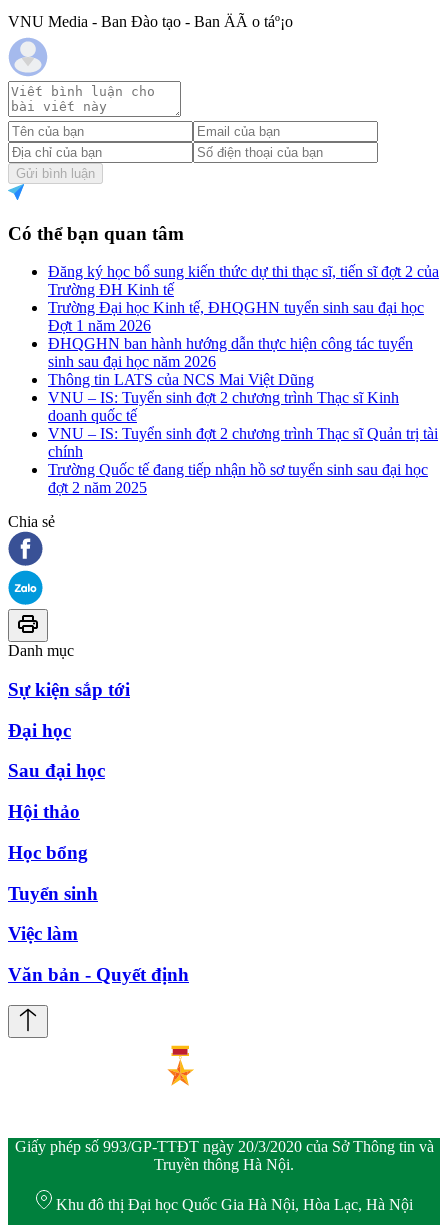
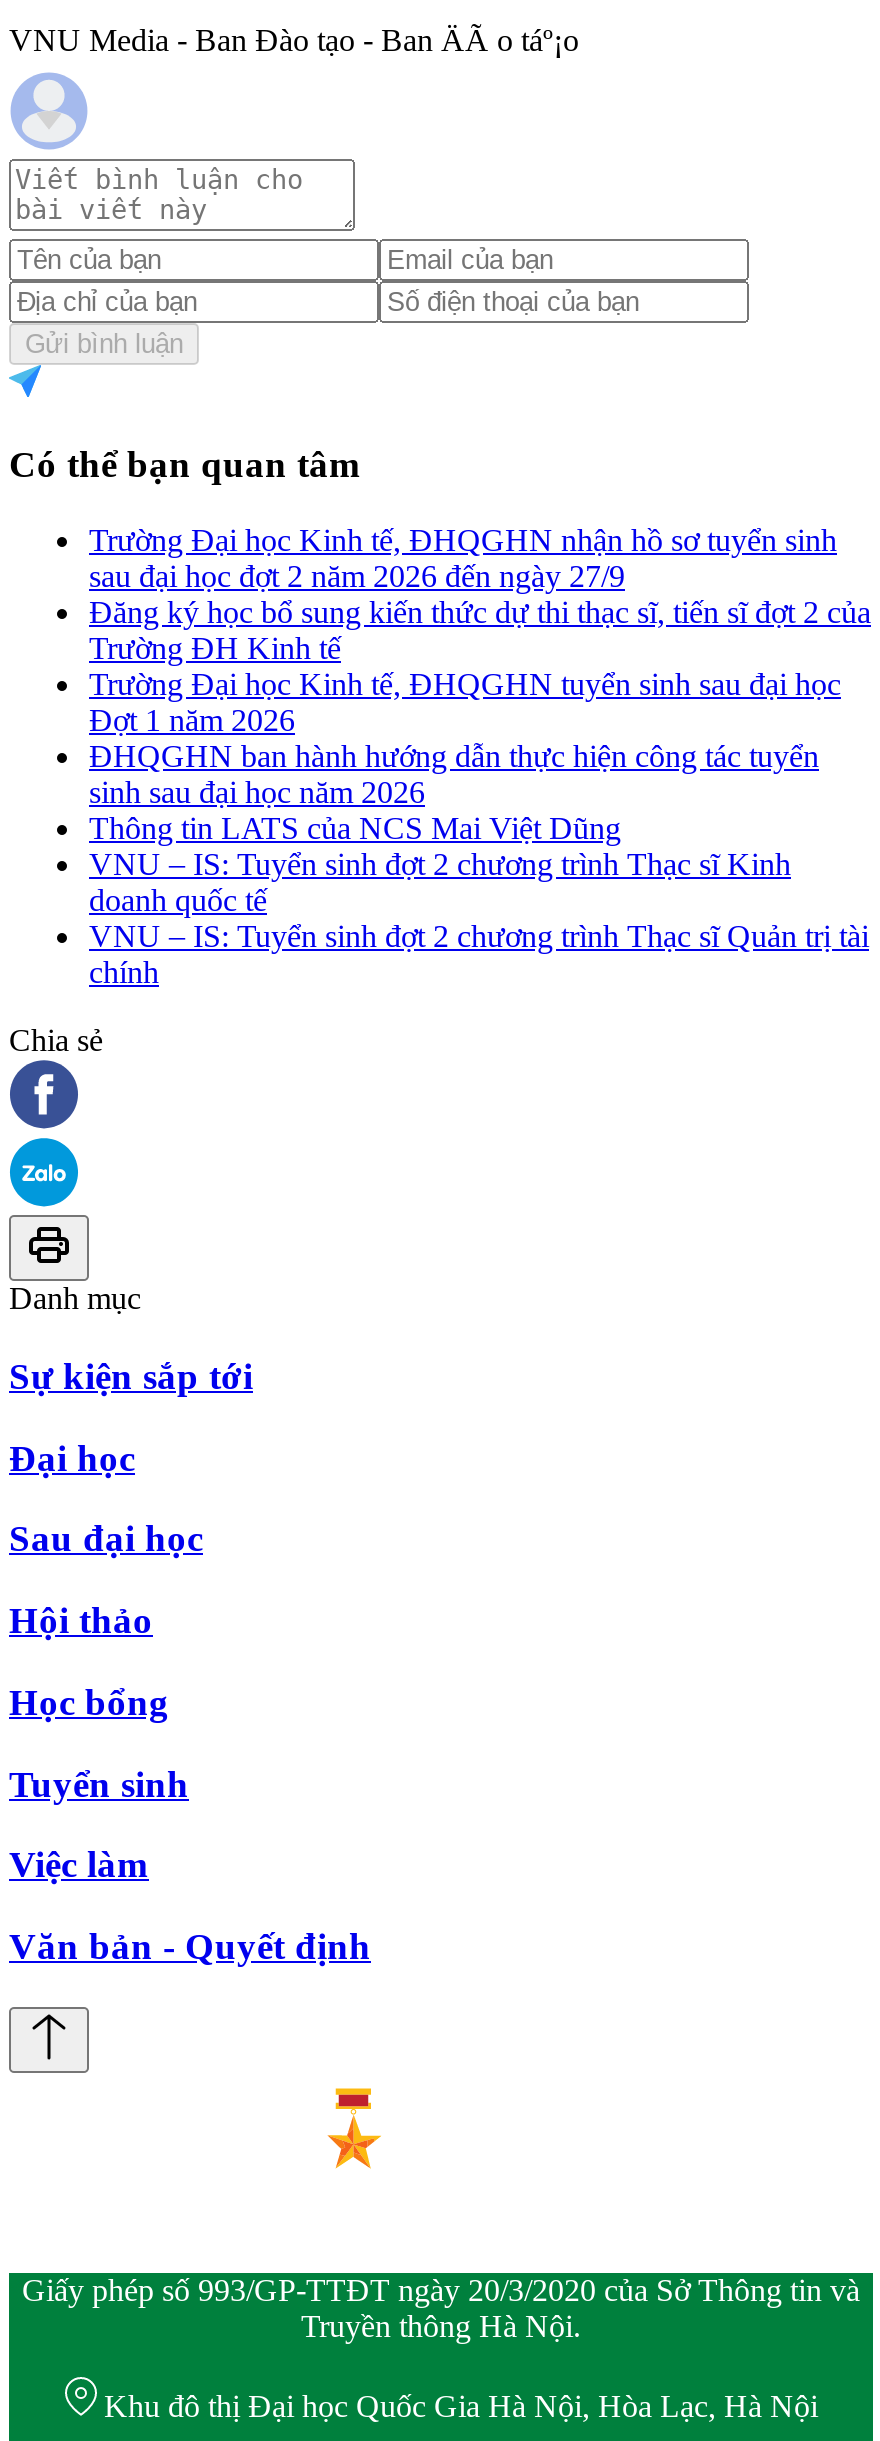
+ Trường Đại học Kinh tế, ĐHQGHN nhận hồ sơ tuyển sinh
+ sau đại học đợt 2 năm 2026 đến ngày 27/9

moved down: Đăng ký học bổ sung kiến thức dự thi thạc sĩ, tiến sĩ đợt 2 của | Trường ĐH Kinh tế | Trường Đại học Kinh tế, ĐHQGHN tuyển sinh sau đại học | ... | VNU – IS: Tuyển sinh đợt 2 chương trình Thạc sĩ Quản trị tài | chính

- Trường Quốc tế đang tiếp nhận hồ sơ tuyển sinh sau đại học
- đợt 2 năm 2025
